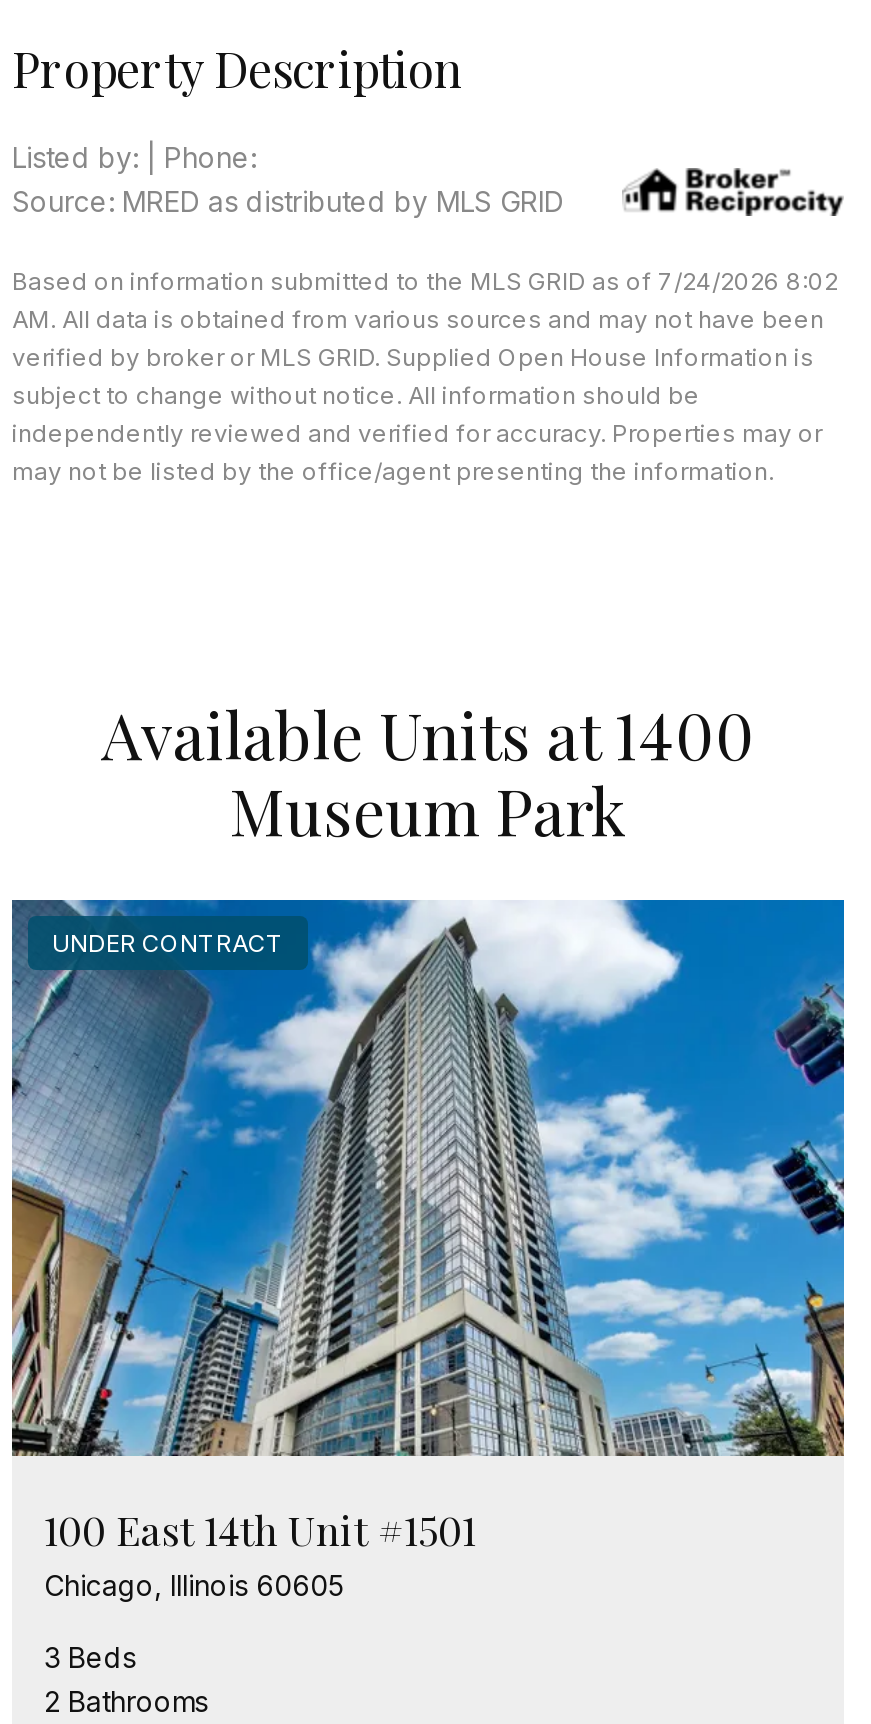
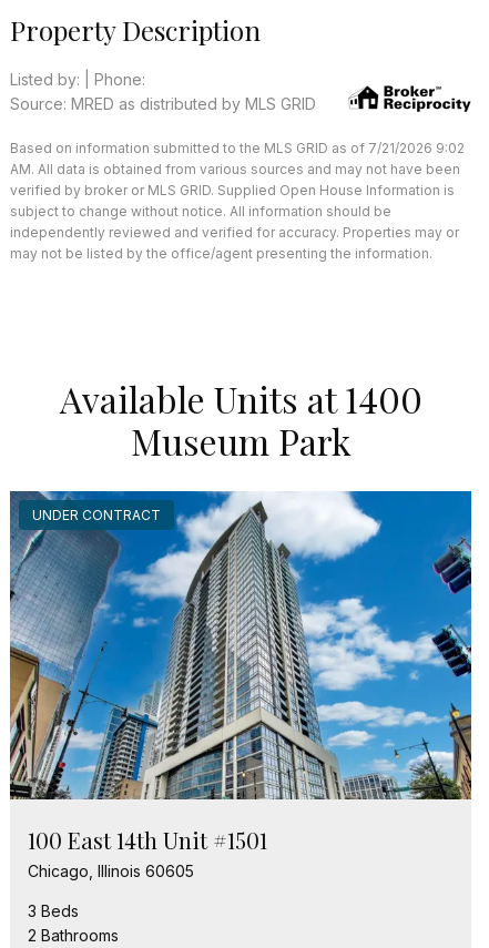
- Based on information submitted to the MLS GRID as of 7/24/2026 8:02
+ Based on information submitted to the MLS GRID as of 7/21/2026 9:02
